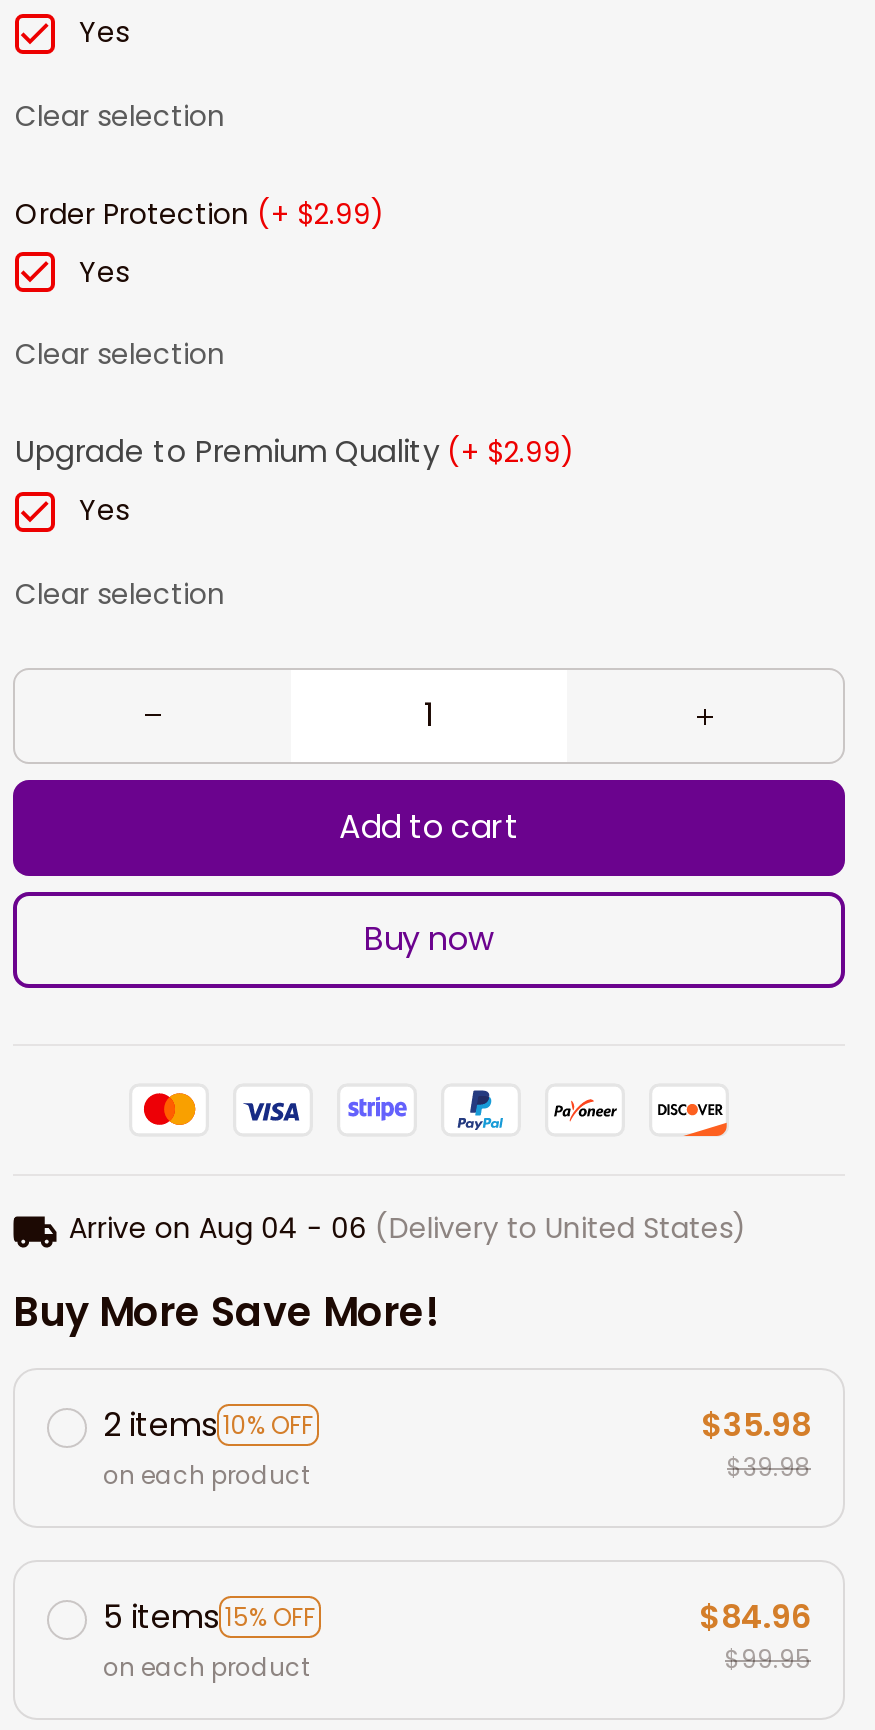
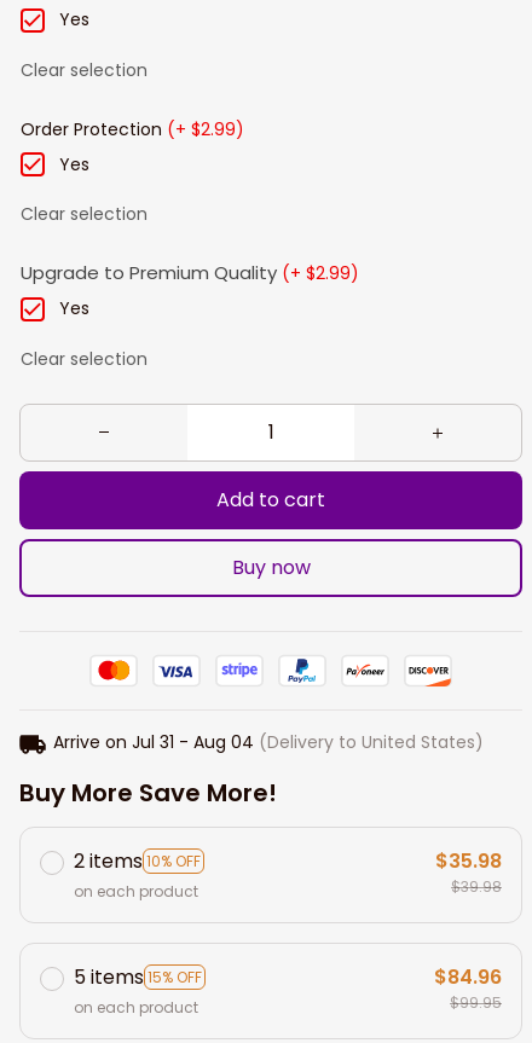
- Arrive on Aug 04 - 06 (Delivery to United States)
+ Arrive on Jul 31 - Aug 04 (Delivery to United States)
